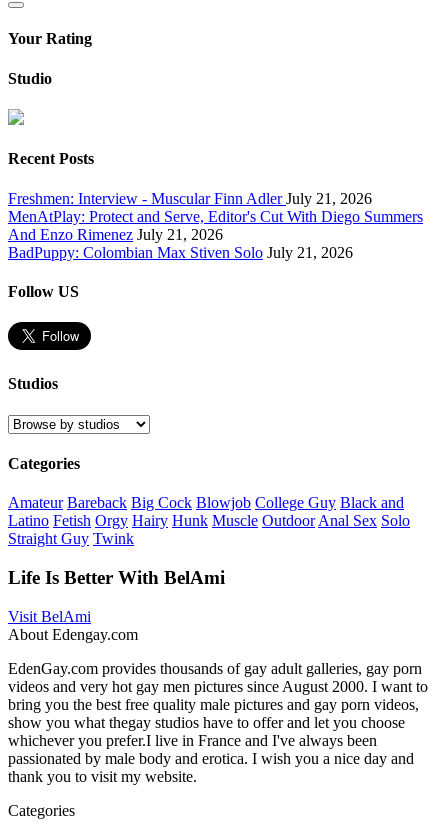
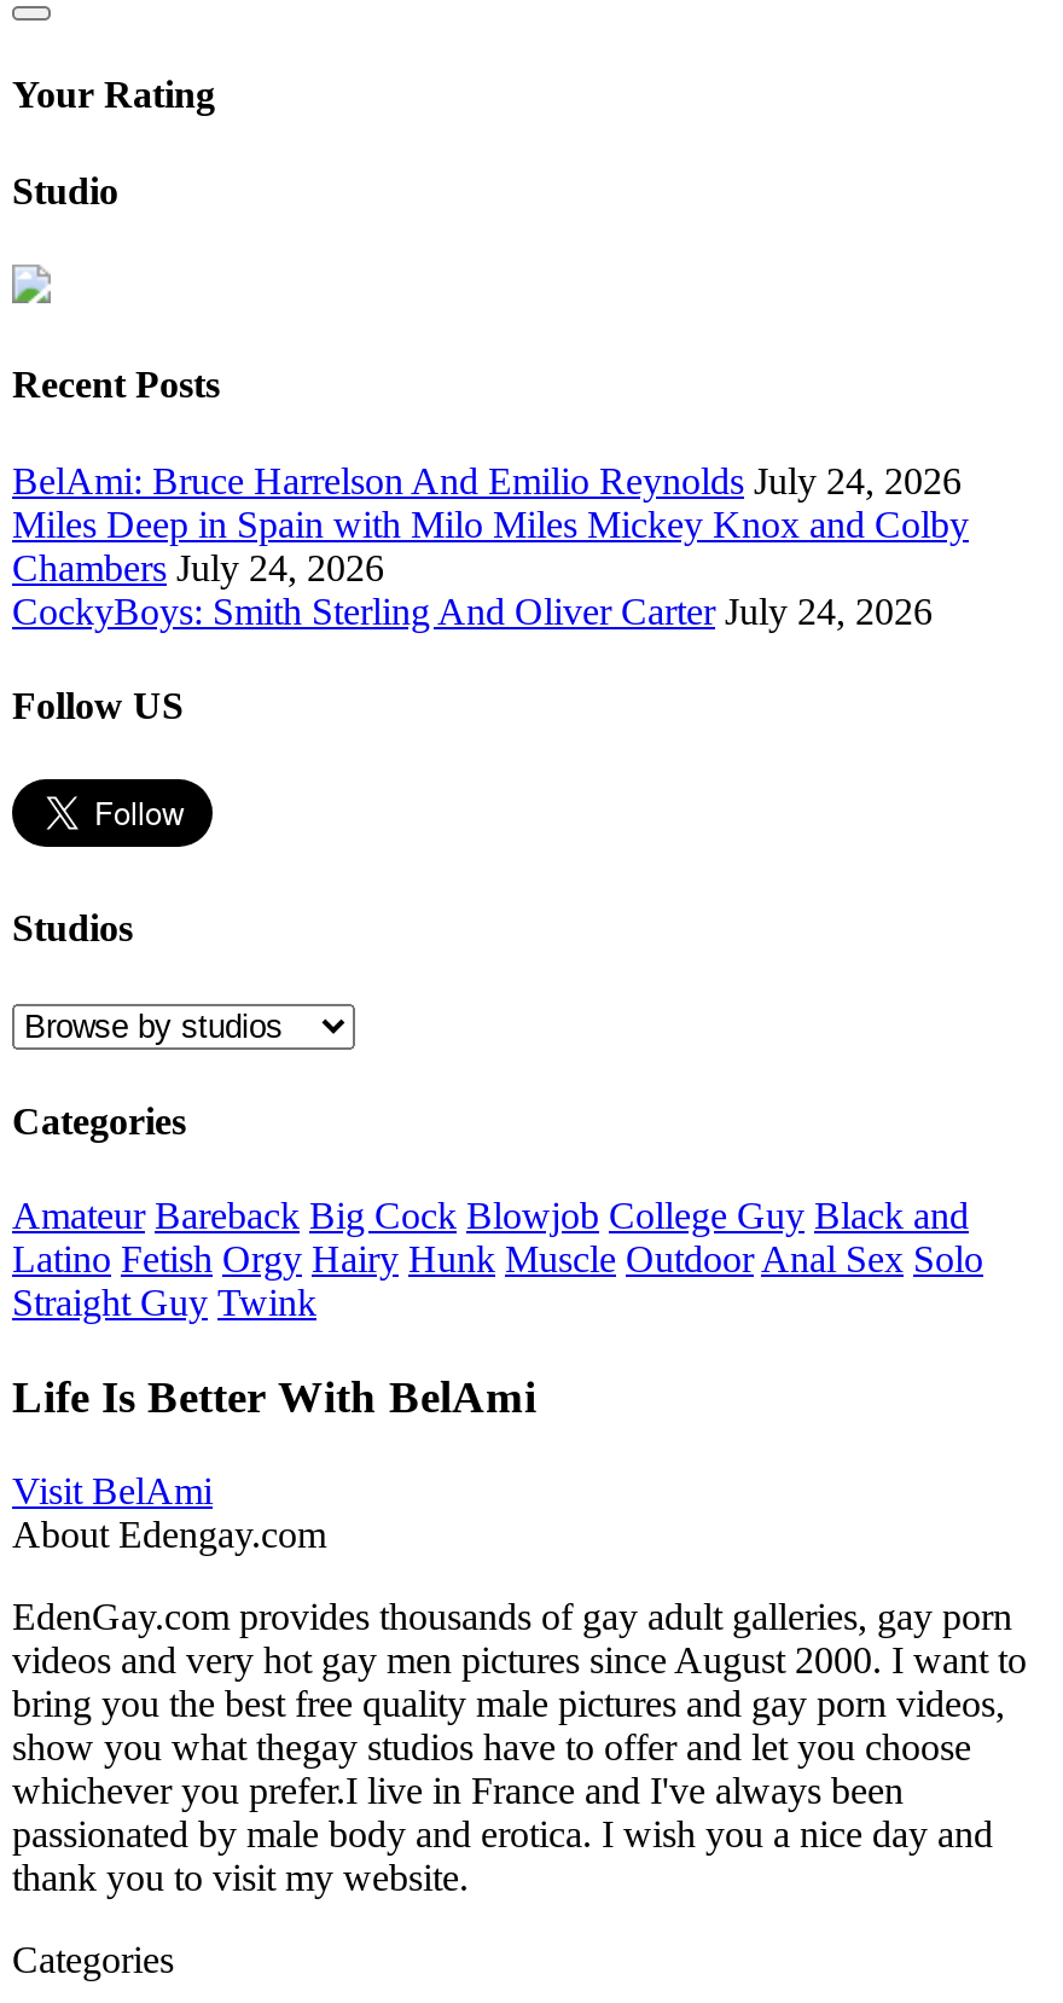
- Freshmen: Interview - Muscular Finn Adler July 21, 2026
- MenAtPlay: Protect and Serve, Editor's Cut With Diego Summers
- And Enzo Rimenez July 21, 2026
- BadPuppy: Colombian Max Stiven Solo July 21, 2026
+ BelAmi: Bruce Harrelson And Emilio Reynolds July 24, 2026
+ Miles Deep in Spain with Milo Miles Mickey Knox and Colby
+ Chambers July 24, 2026
+ CockyBoys: Smith Sterling And Oliver Carter July 24, 2026
